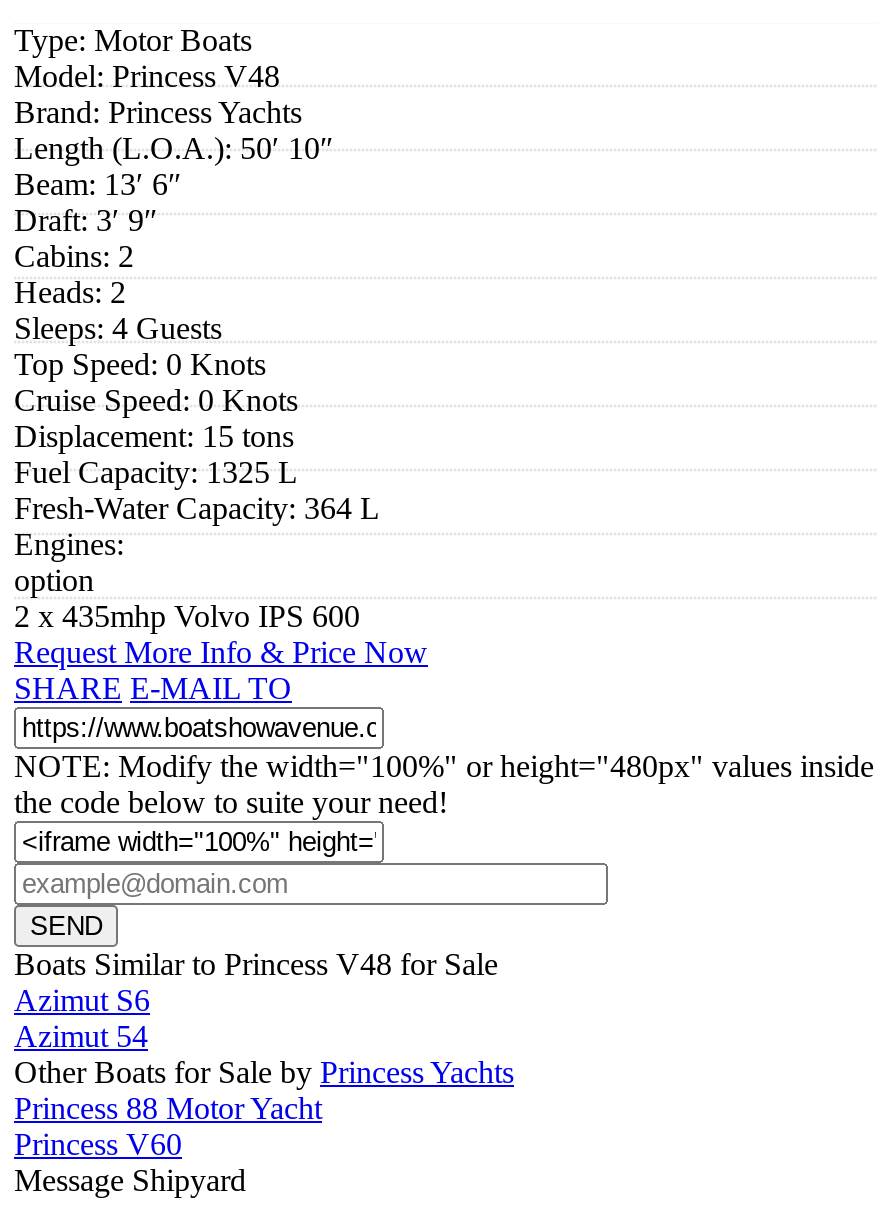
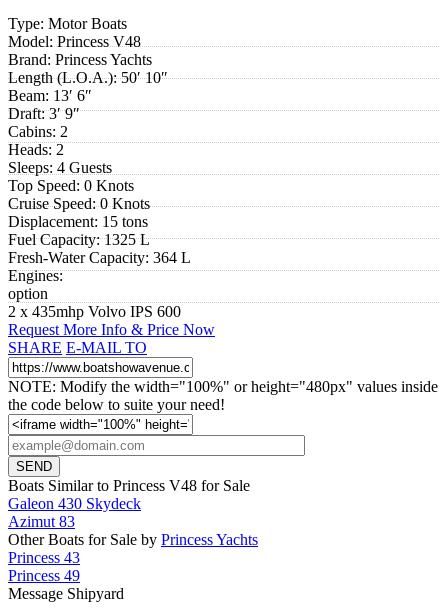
- Azimut S6
- Azimut 54
+ Galeon 430 Skydeck
+ Azimut 83

- Princess 88 Motor Yacht
- Princess V60
+ Princess 43
+ Princess 49
